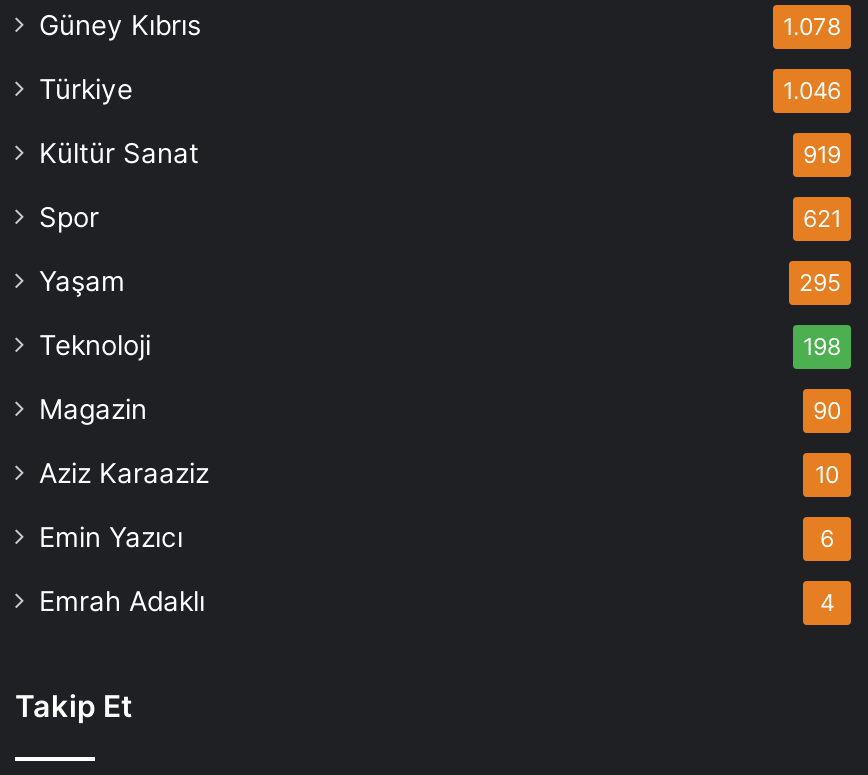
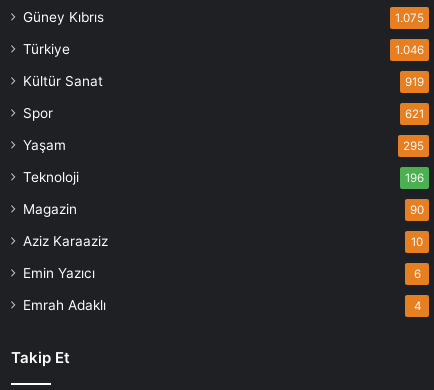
- 1.078
+ 1.075

- 198
+ 196
